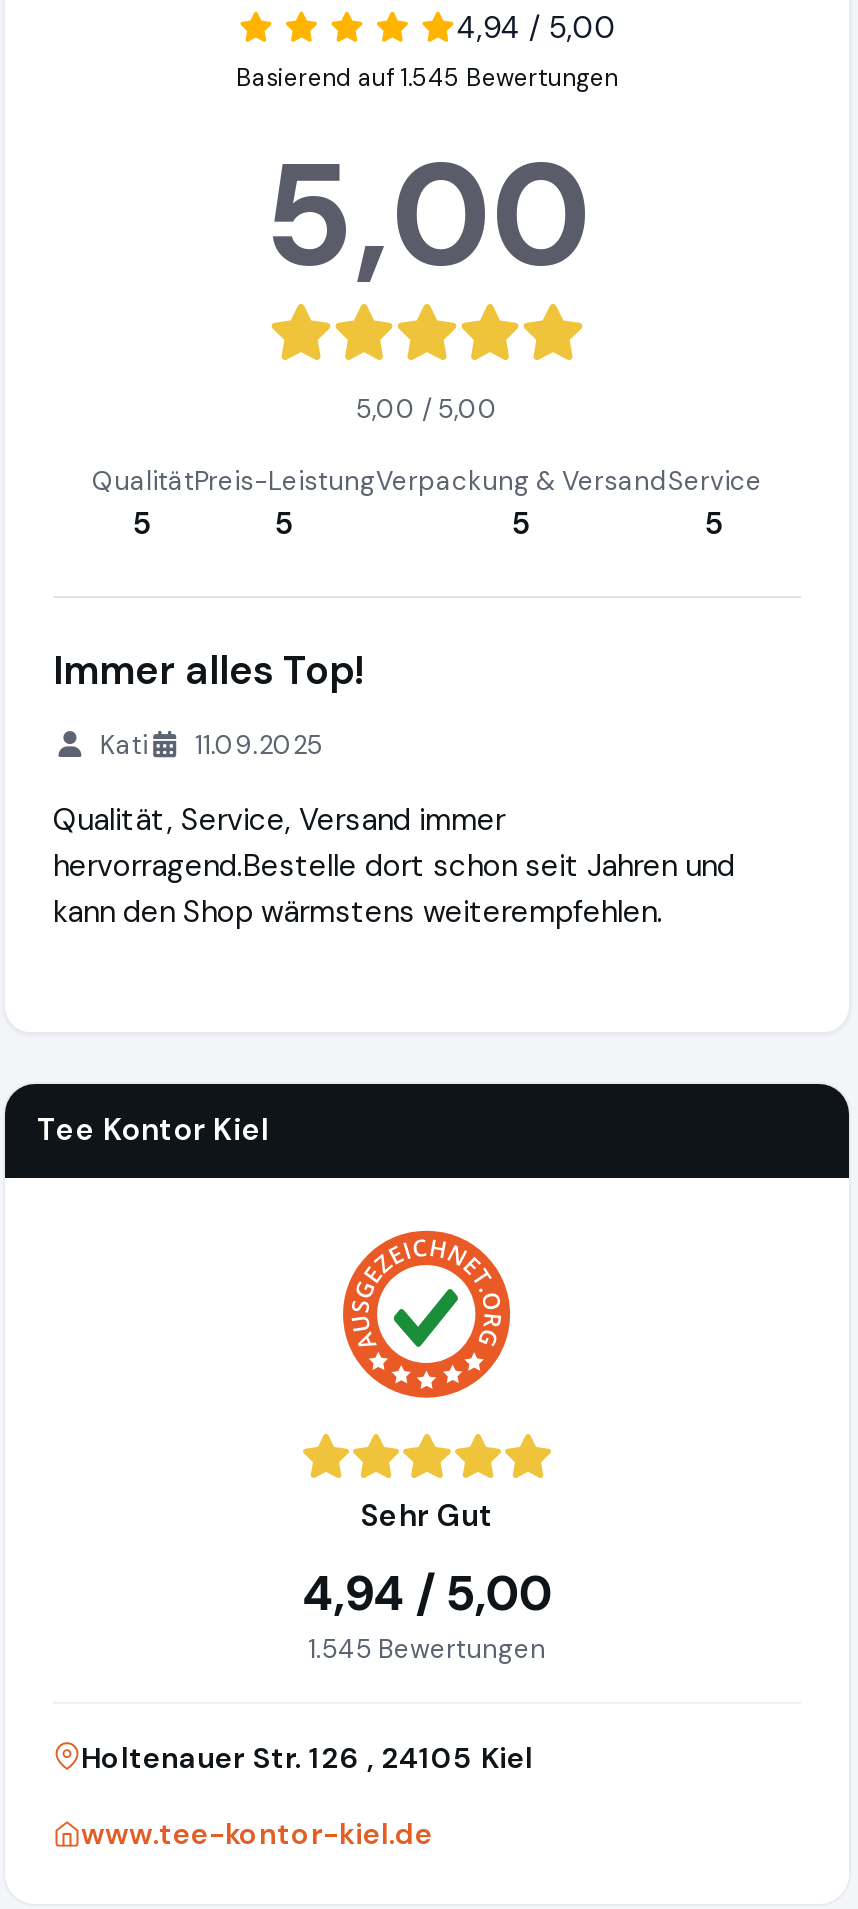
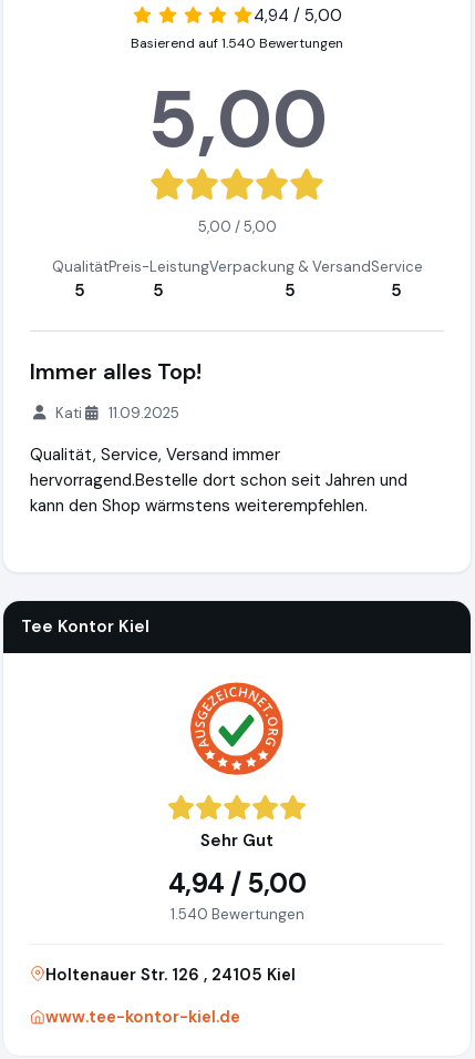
- Basierend auf 1.545 Bewertungen
+ Basierend auf 1.540 Bewertungen

- 1.545 Bewertungen
+ 1.540 Bewertungen
